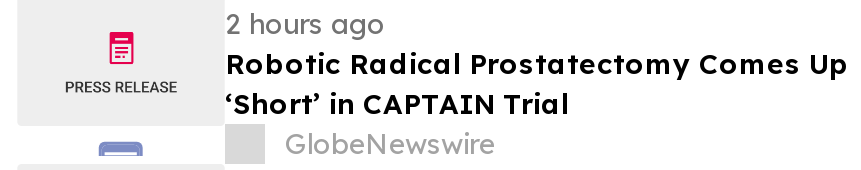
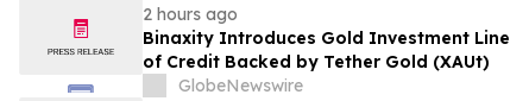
- Robotic Radical Prostatectomy Comes Up
- ‘Short’ in CAPTAIN Trial
+ Binaxity Introduces Gold Investment Line
+ of Credit Backed by Tether Gold (XAUt)
